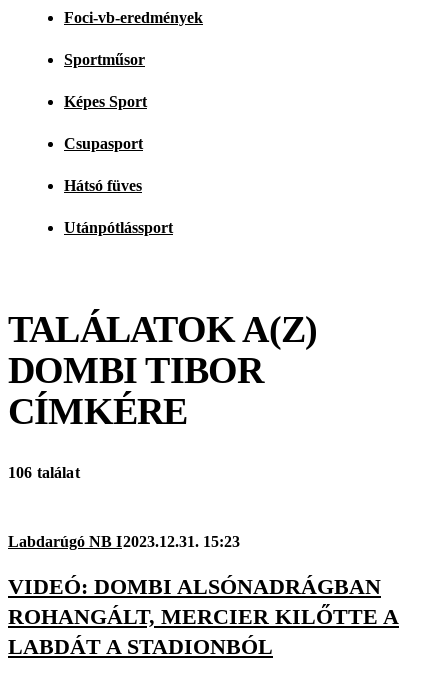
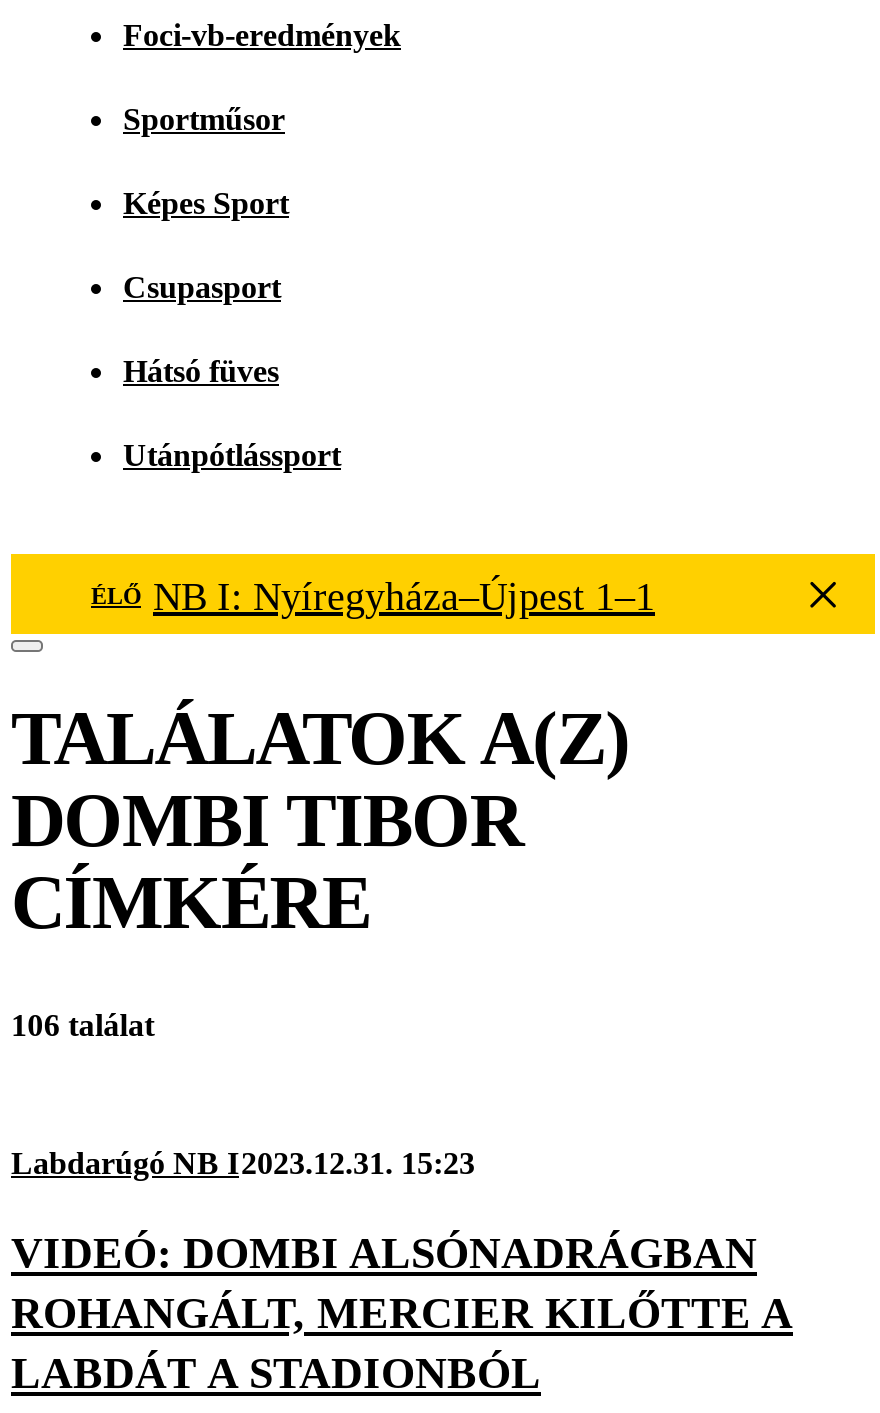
+ ÉLŐ NB I: Nyíregyháza–Újpest 1–1
